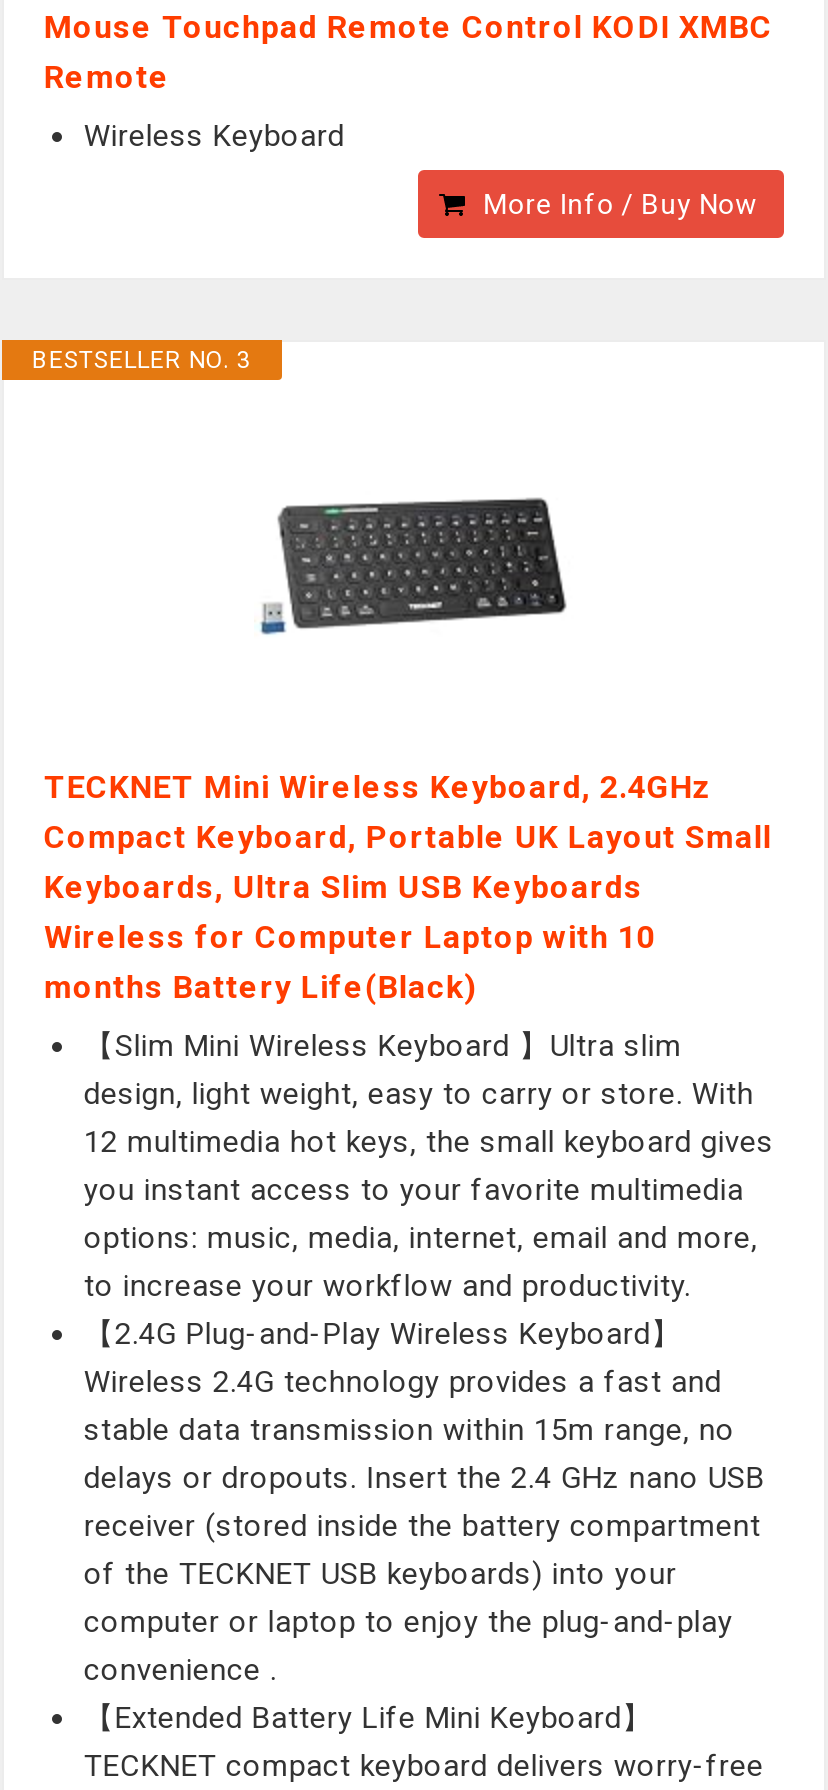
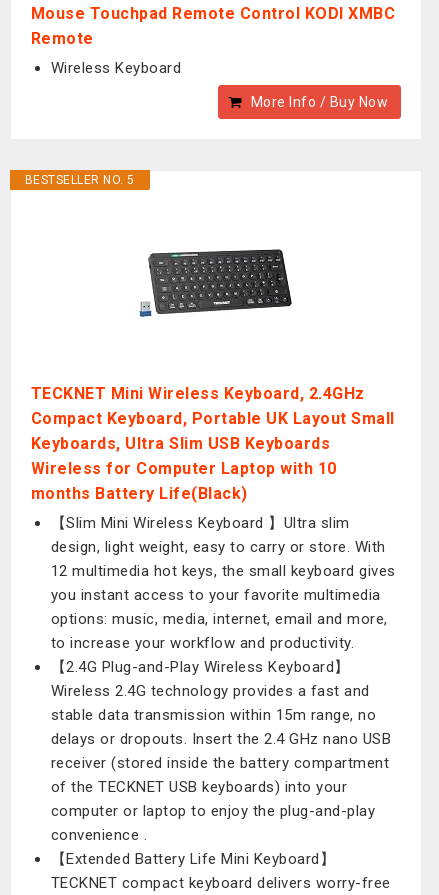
- BESTSELLER NO. 3
+ BESTSELLER NO. 5
